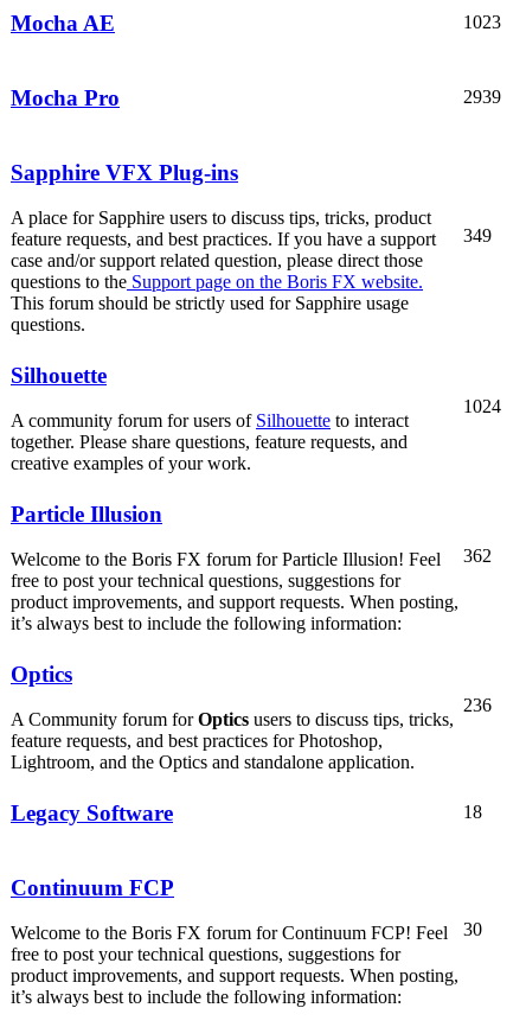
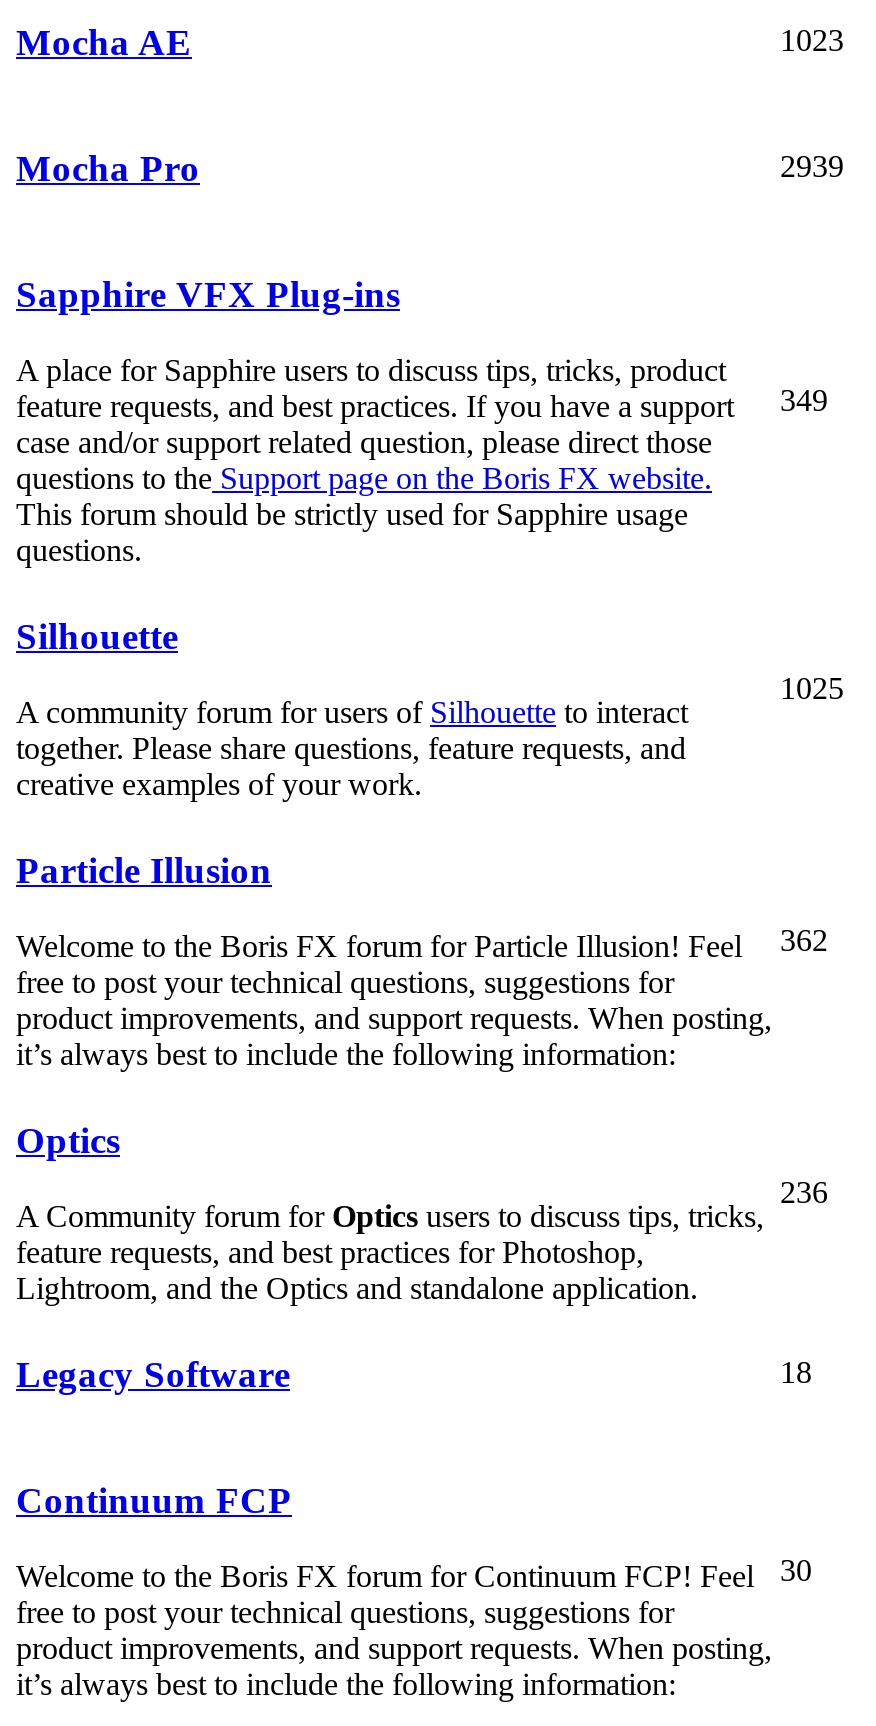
- 1024
+ 1025
